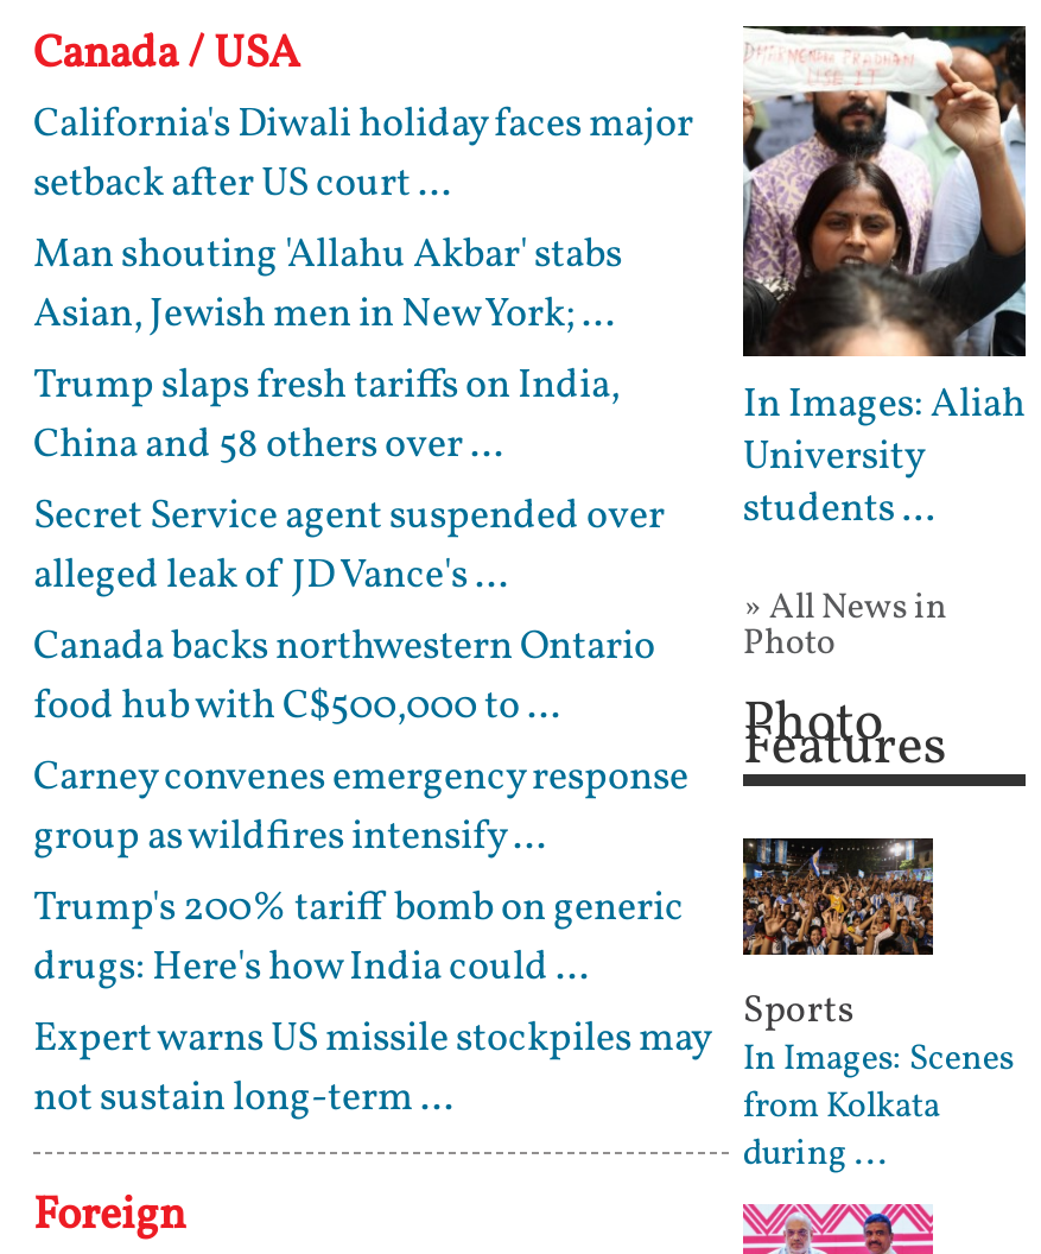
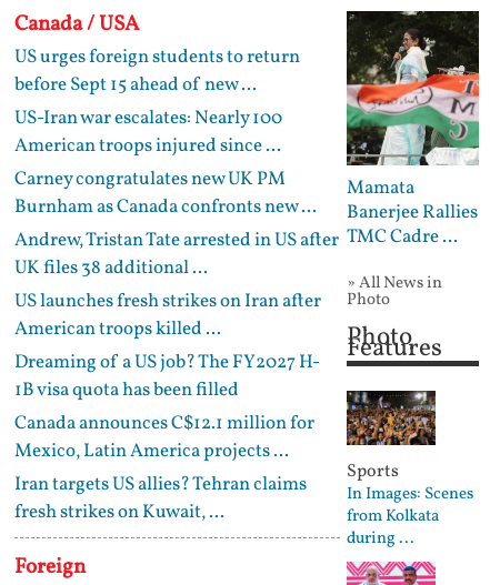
- [image]
- In Images: Aliah
- University
- students ...
+ [image]
+ Mamata
+ Banerjee Rallies
+ TMC Cadre ...

- California's Diwali holiday faces major
- setback after US court ...
- Man shouting 'Allahu Akbar' stabs
- Asian, Jewish men in New York; ...
- Trump slaps fresh tariffs on India,
- China and 58 others over ...
- Secret Service agent suspended over
- alleged leak of JD Vance's ...
- Canada backs northwestern Ontario
- food hub with C$500,000 to ...
- Carney convenes emergency response
- group as wildfires intensify ...
- Trump's 200% tariff bomb on generic
- drugs: Here's how India could ...
- Expert warns US missile stockpiles may
- not sustain long-term ...
+ US urges foreign students to return
+ before Sept 15 ahead of new ...
+ US-Iran war escalates: Nearly 100
+ American troops injured since ...
+ Carney congratulates new UK PM
+ Burnham as Canada confronts new ...
+ Andrew, Tristan Tate arrested in US after
+ UK files 38 additional ...
+ US launches fresh strikes on Iran after
+ American troops killed ...
+ Dreaming of a US job? The FY2027 H-
+ 1B visa quota has been filled
+ Canada announces C$12.1 million for
+ Mexico, Latin America projects ...
+ Iran targets US allies? Tehran claims
+ fresh strikes on Kuwait, ...
